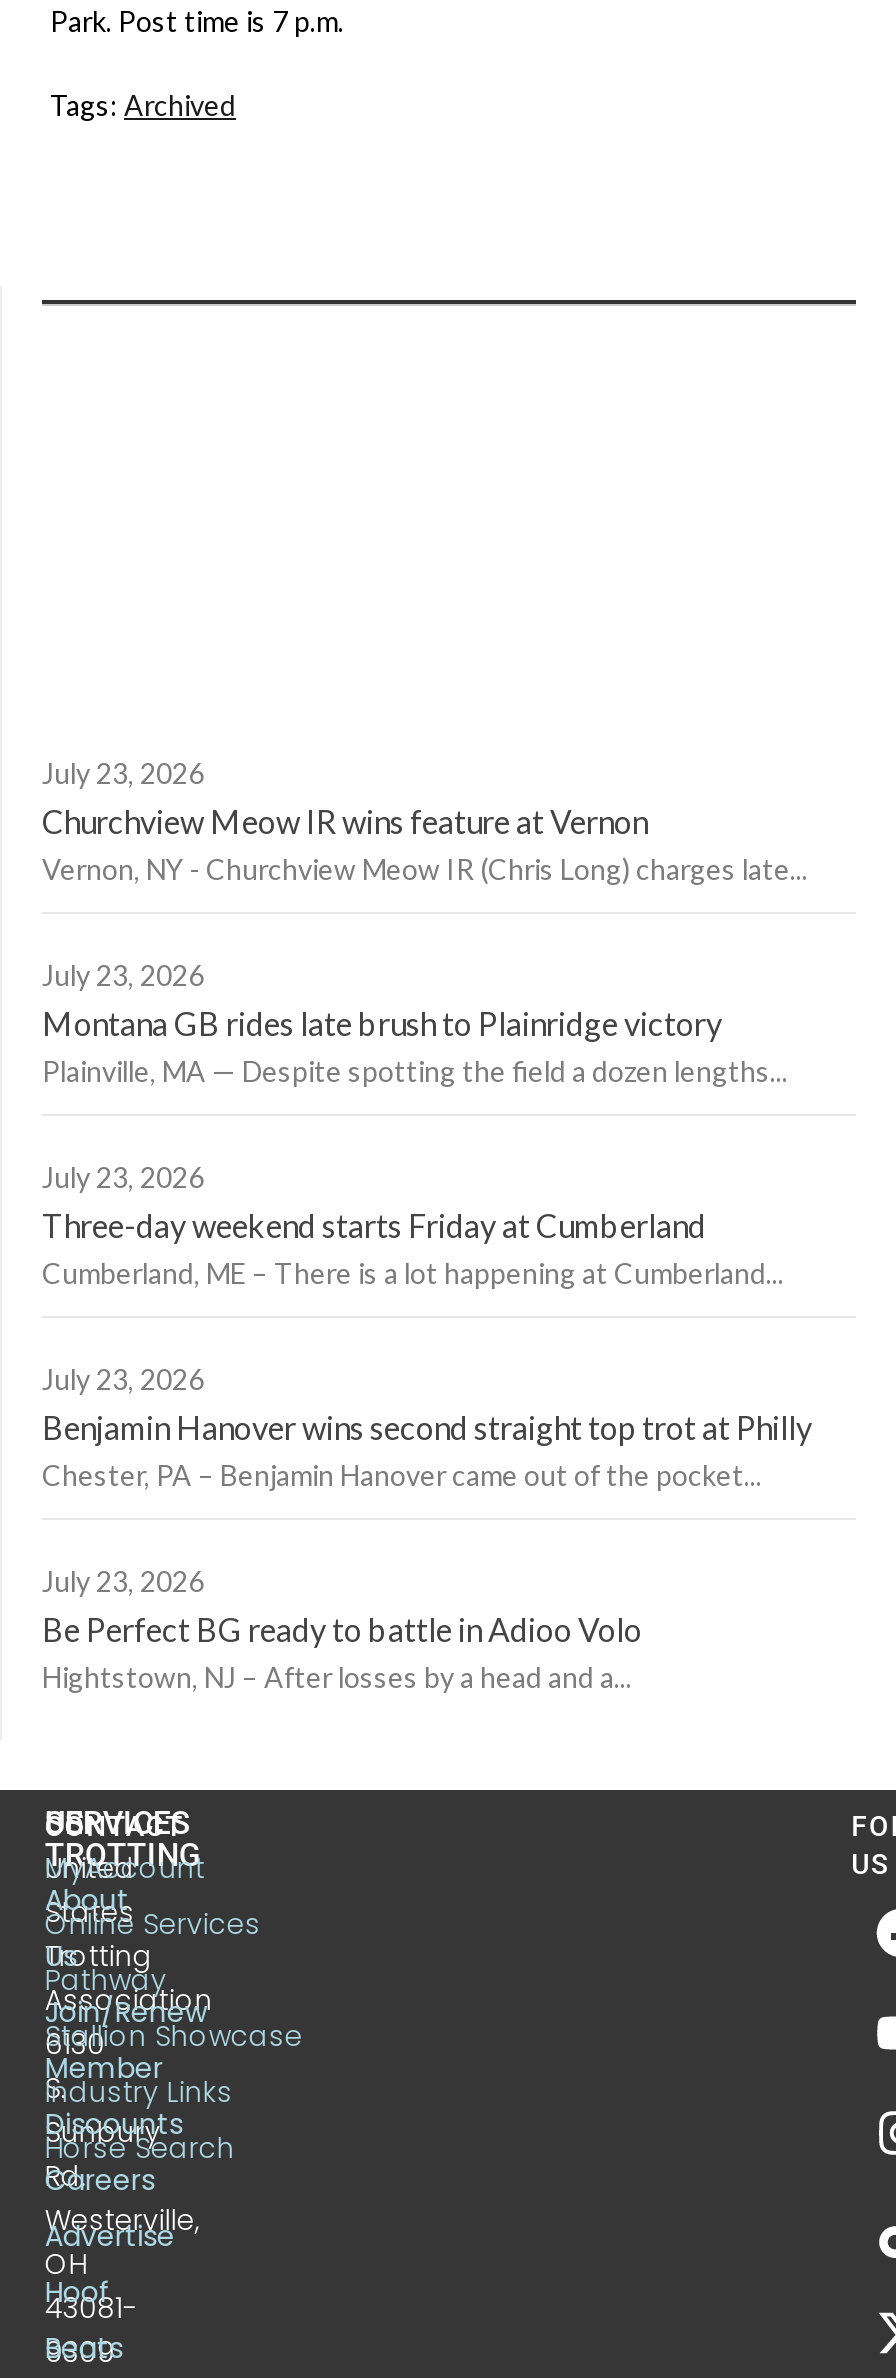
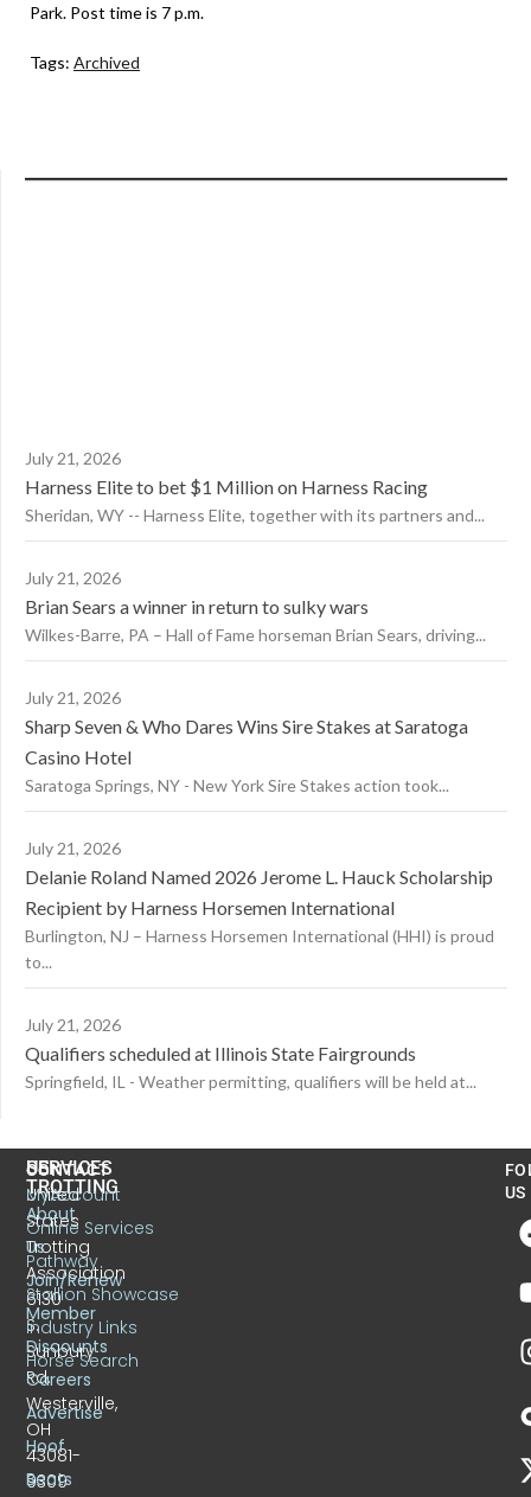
- July 23, 2026
- Churchview Meow IR wins feature at Vernon
- Vernon, NY - Churchview Meow IR (Chris Long) charges late...
+ July 21, 2026
+ Harness Elite to bet $1 Million on Harness Racing
+ Sheridan, WY -- Harness Elite, together with its partners and...

- July 23, 2026
- Montana GB rides late brush to Plainridge victory
- Plainville, MA — Despite spotting the field a dozen lengths...
+ July 21, 2026
+ Brian Sears a winner in return to sulky wars
+ Wilkes-Barre, PA – Hall of Fame horseman Brian Sears, driving...

- July 23, 2026
- Three-day weekend starts Friday at Cumberland
- Cumberland, ME – There is a lot happening at Cumberland...
+ July 21, 2026
+ Sharp Seven & Who Dares Wins Sire Stakes at Saratoga
+ Casino Hotel
+ Saratoga Springs, NY - New York Sire Stakes action took...

- July 23, 2026
- Benjamin Hanover wins second straight top trot at Philly
- Chester, PA – Benjamin Hanover came out of the pocket...
+ July 21, 2026
+ Delanie Roland Named 2026 Jerome L. Hauck Scholarship
+ Recipient by Harness Horsemen International
+ Burlington, NJ – Harness Horsemen International (HHI) is proud
+ to...

- July 23, 2026
- Be Perfect BG ready to battle in Adioo Volo
- Hightstown, NJ – After losses by a head and a...
+ July 21, 2026
+ Qualifiers scheduled at Illinois State Fairgrounds
+ Springfield, IL - Weather permitting, qualifiers will be held at...
